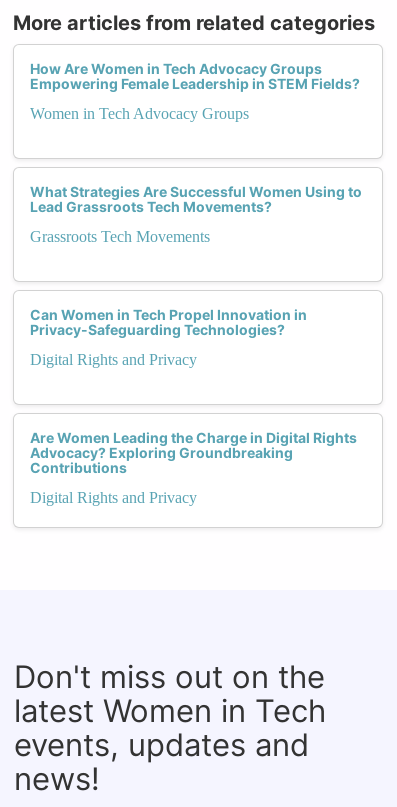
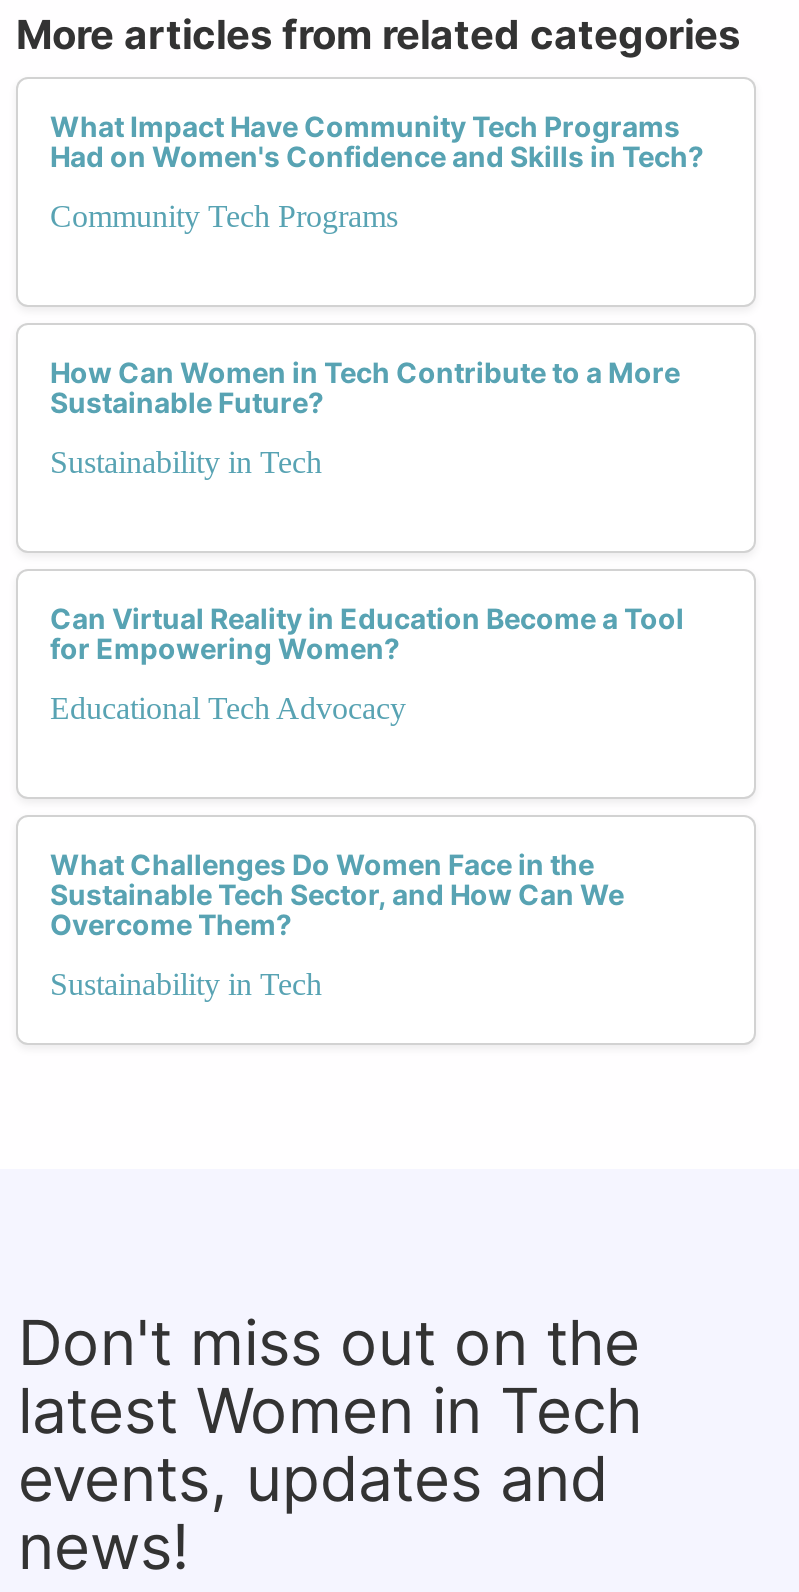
- How Are Women in Tech Advocacy Groups
- Empowering Female Leadership in STEM Fields?
+ What Impact Have Community Tech Programs
+ Had on Women's Confidence and Skills in Tech?

- Women in Tech Advocacy Groups
+ Community Tech Programs

- What Strategies Are Successful Women Using to
- Lead Grassroots Tech Movements?
+ How Can Women in Tech Contribute to a More
+ Sustainable Future?

- Grassroots Tech Movements
+ Sustainability in Tech

- Can Women in Tech Propel Innovation in
- Privacy-Safeguarding Technologies?
+ Can Virtual Reality in Education Become a Tool
+ for Empowering Women?

- Digital Rights and Privacy
+ Educational Tech Advocacy

- Are Women Leading the Charge in Digital Rights
- Advocacy? Exploring Groundbreaking
- Contributions
+ What Challenges Do Women Face in the
+ Sustainable Tech Sector, and How Can We
+ Overcome Them?

- Digital Rights and Privacy
+ Sustainability in Tech
